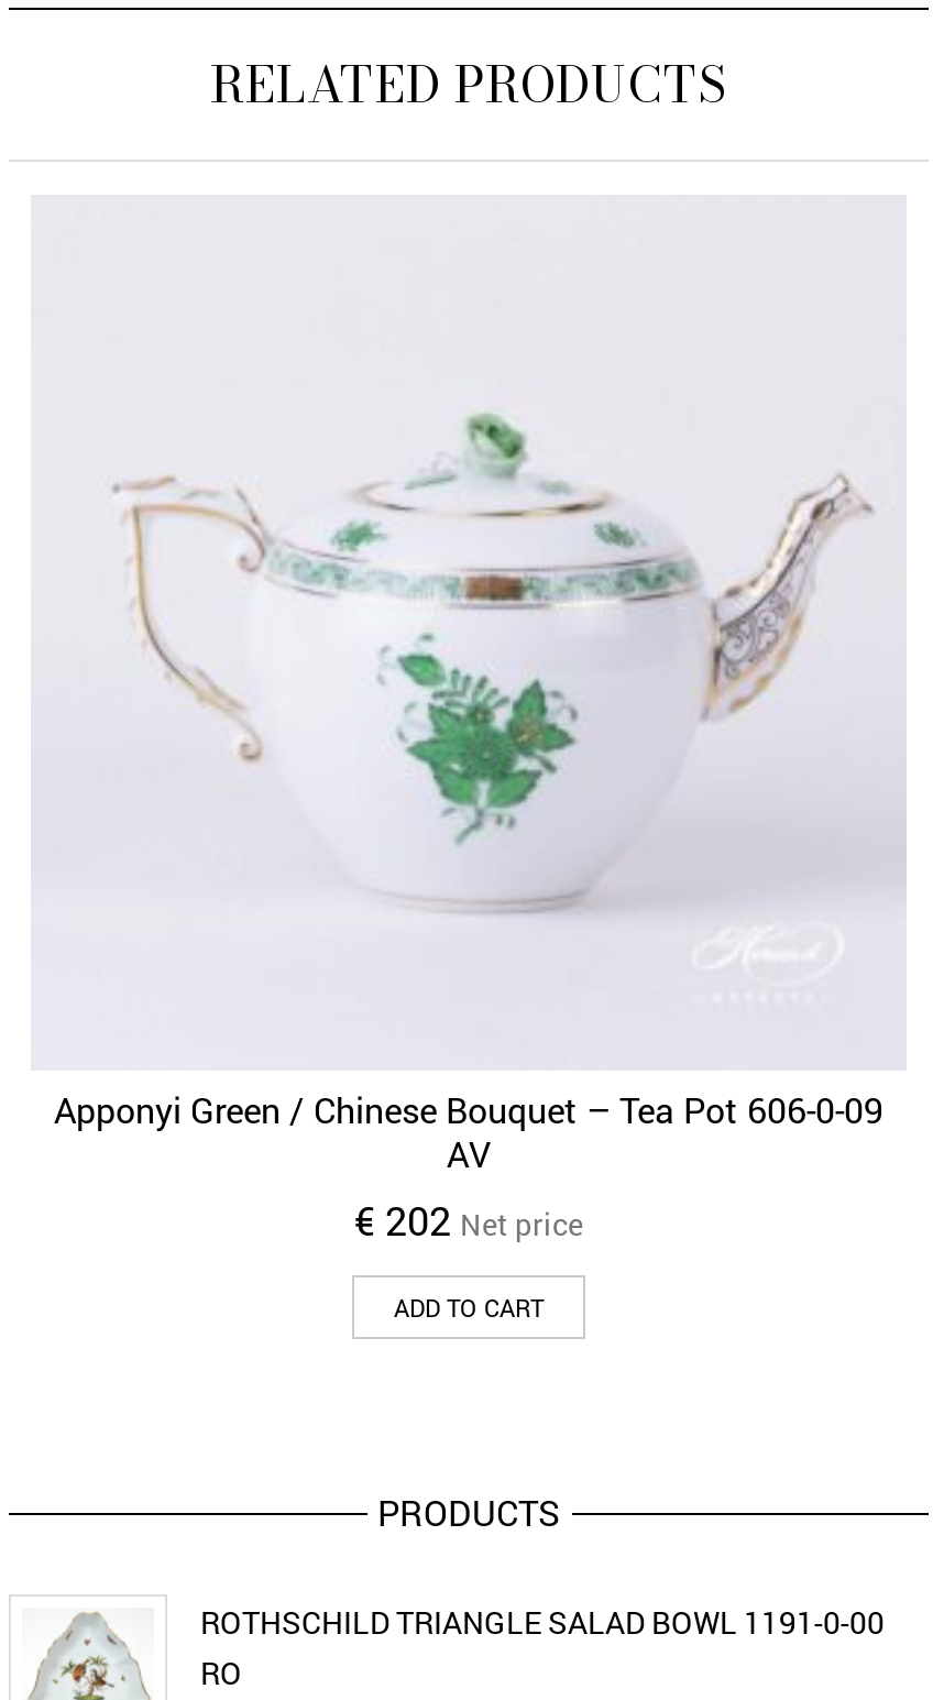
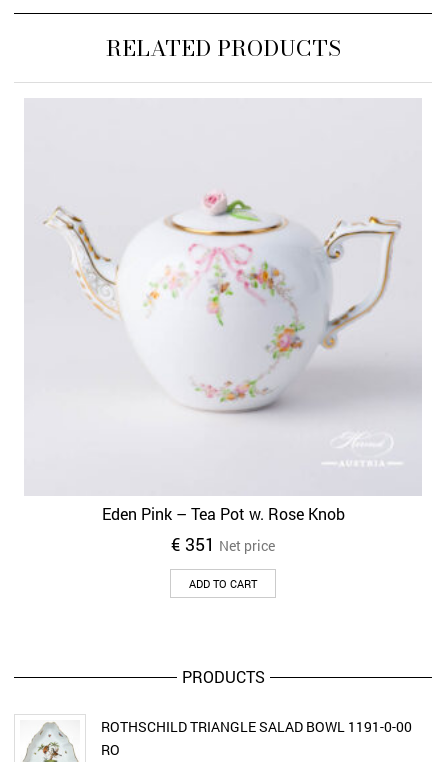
- [image]
+ [image]

- Apponyi Green / Chinese Bouquet – Tea Pot 606-0-09
- AV
- €202 Net price
+ Eden Pink – Tea Pot w. Rose Knob
+ €351 Net price
